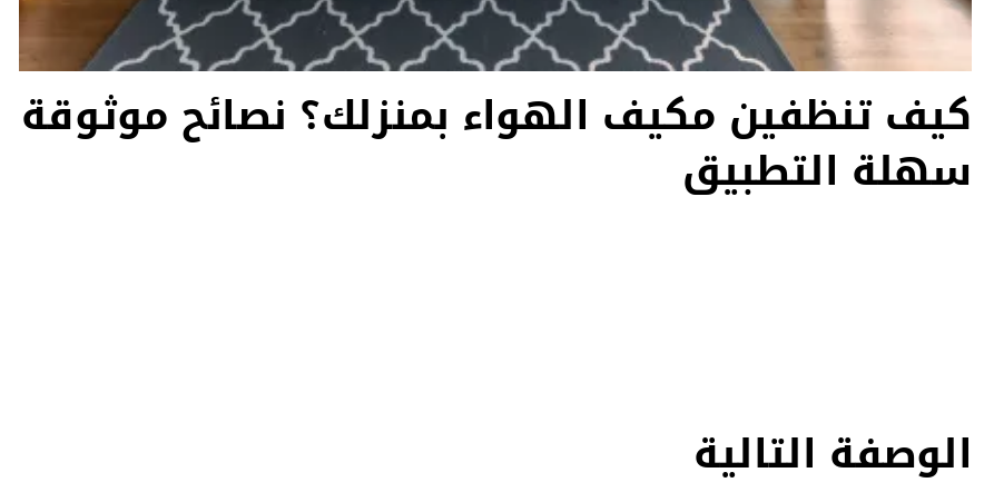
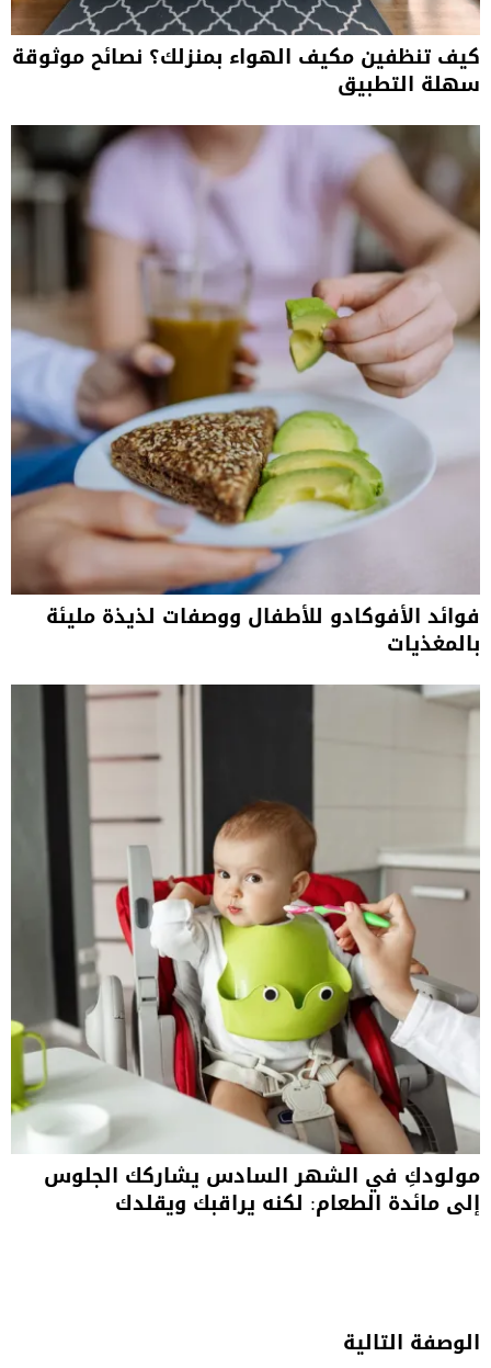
+ [image]
+ فوائد الأفوكادو للأطفال ووصفات لذيذة مليئة
+ بالمغذيات

+ [image]
+ مولودكِ في الشهر السادس يشاركك الجلوس
+ إلى مائدة الطعام: لكنه يراقبك ويقلدك
